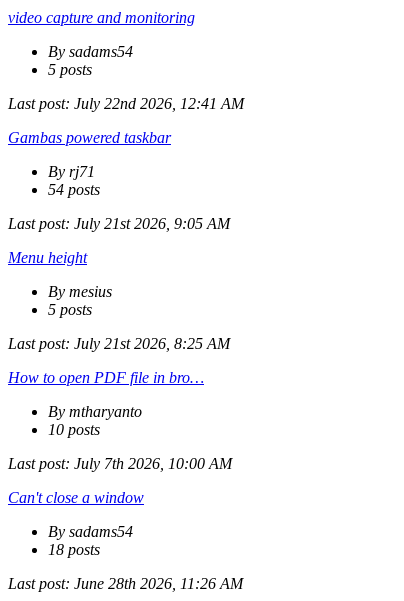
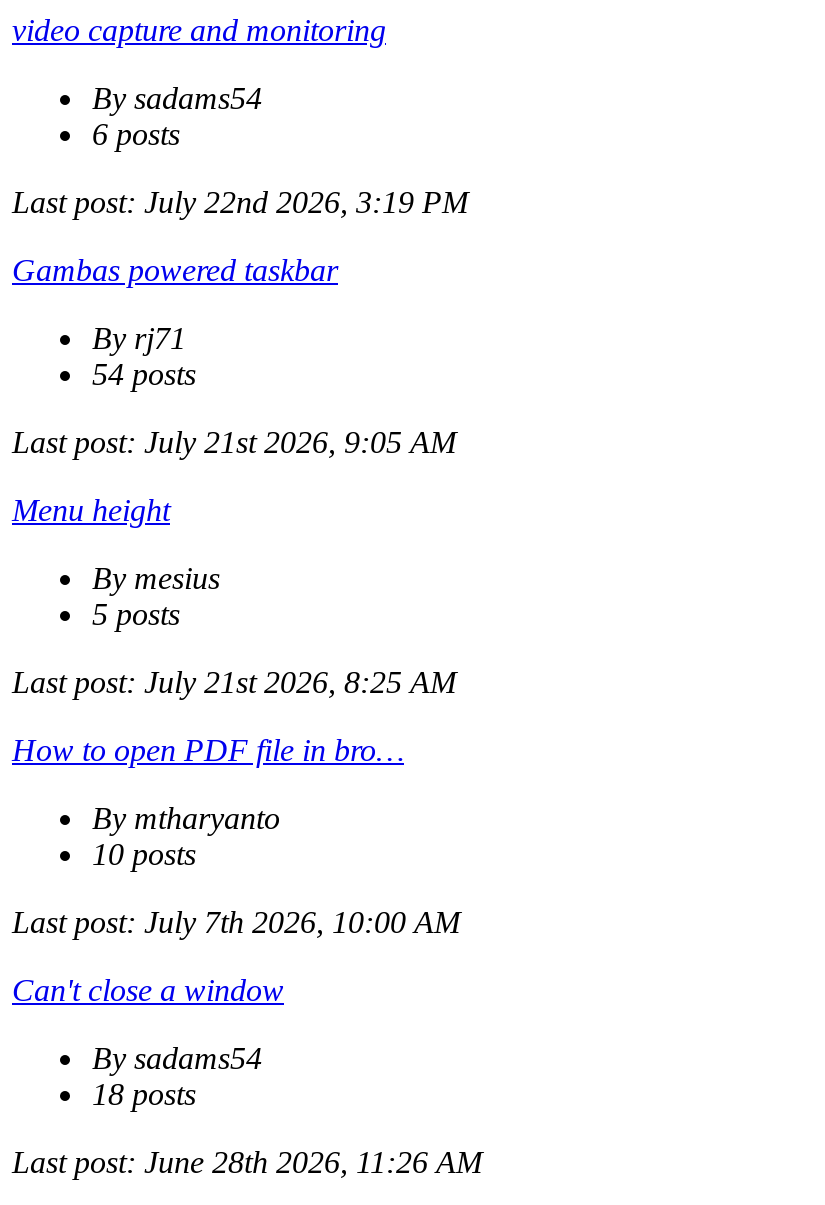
- 5 posts
+ 6 posts

- Last post: July 22nd 2026, 12:41 AM
+ Last post: July 22nd 2026, 3:19 PM
